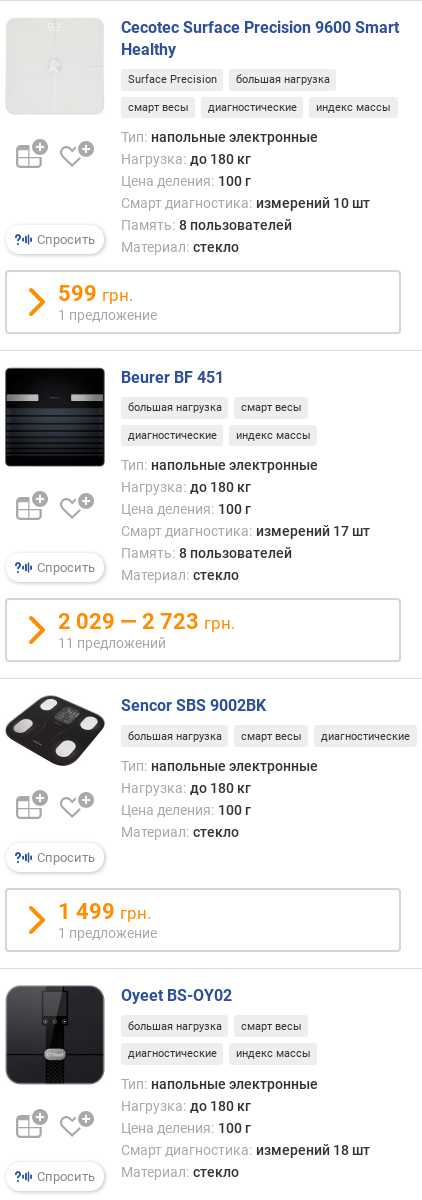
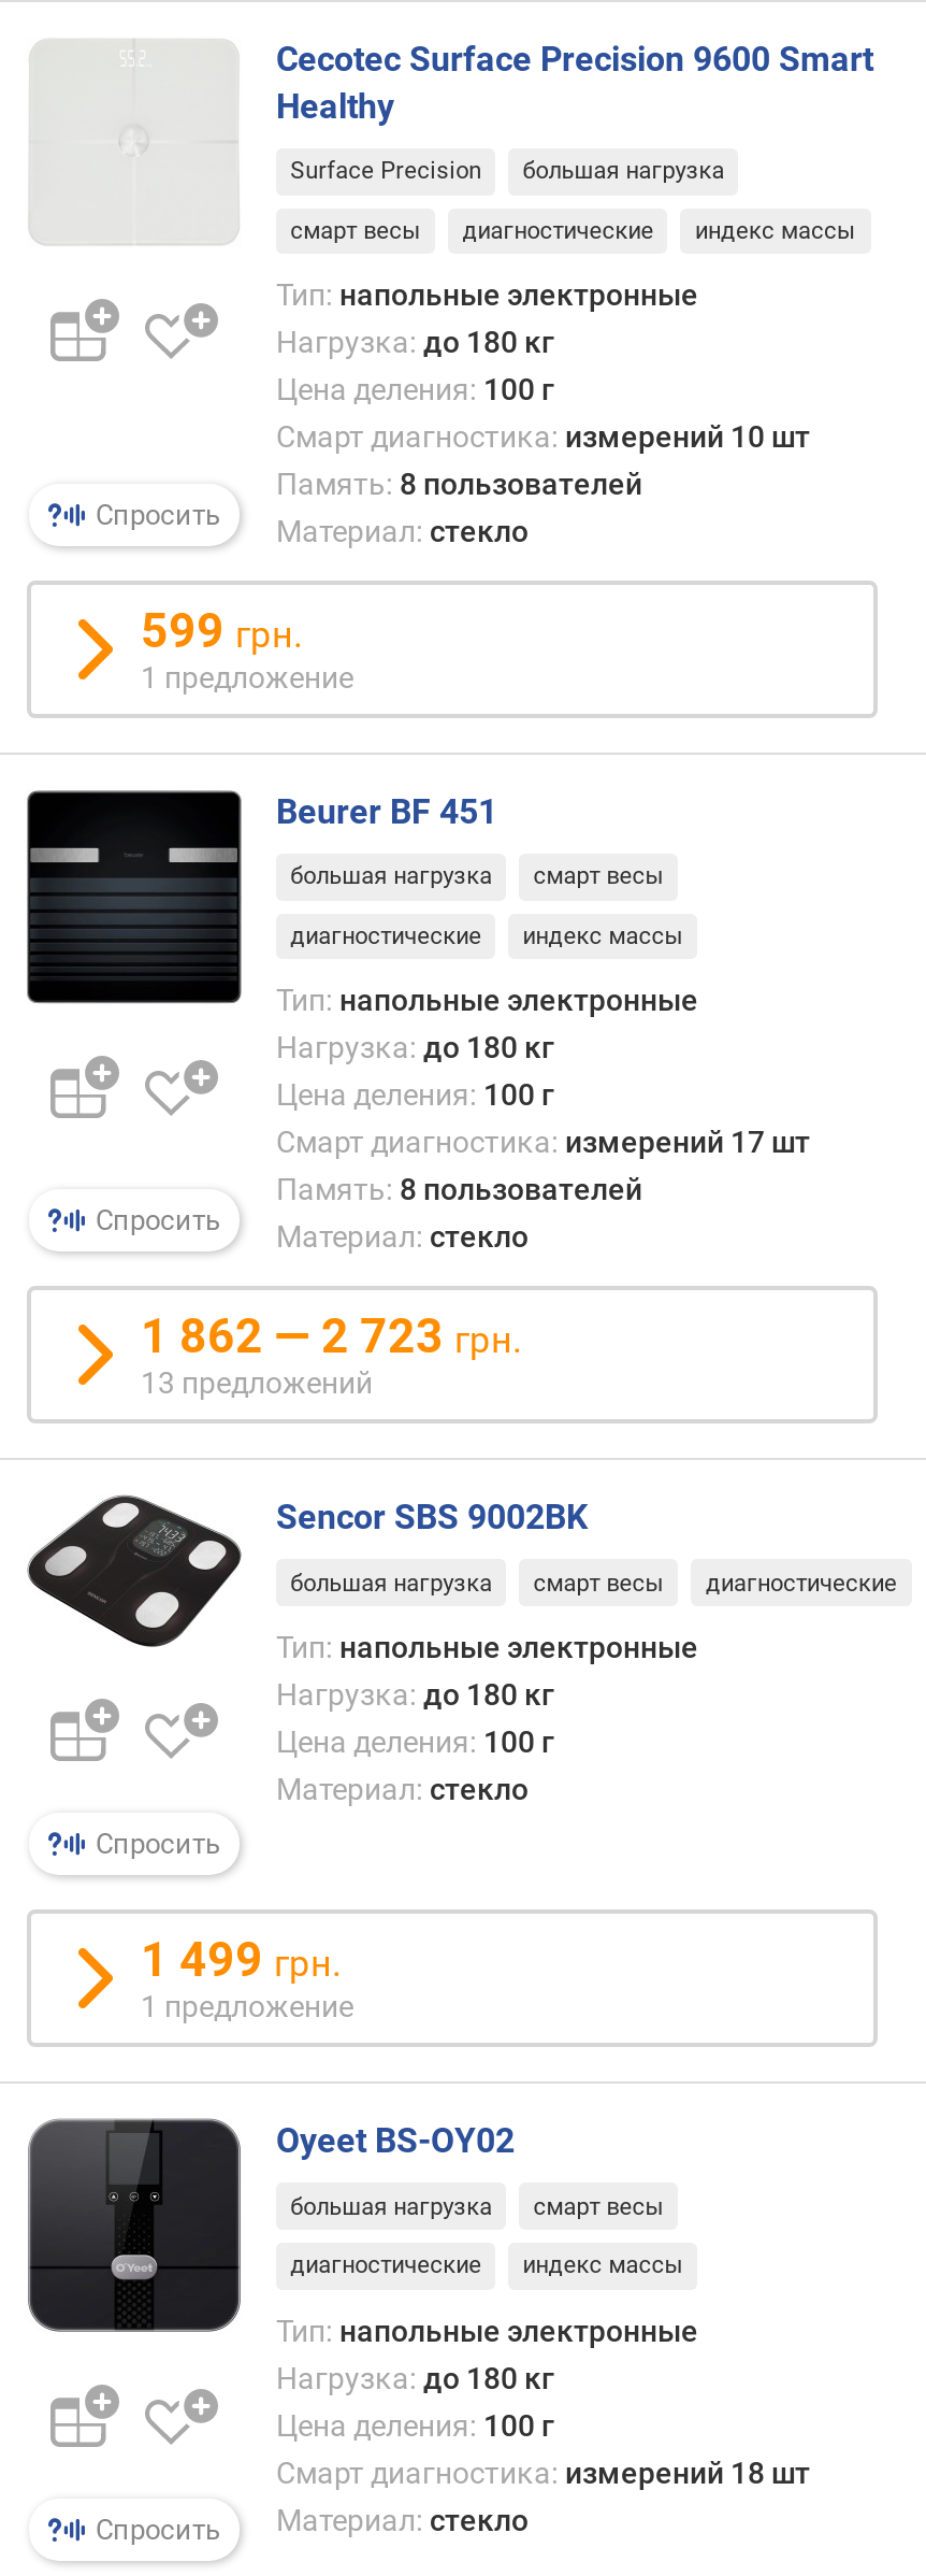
- 2 029 — 2 723 грн.
+ 1 862 — 2 723 грн.

- 11 предложений
+ 13 предложений
